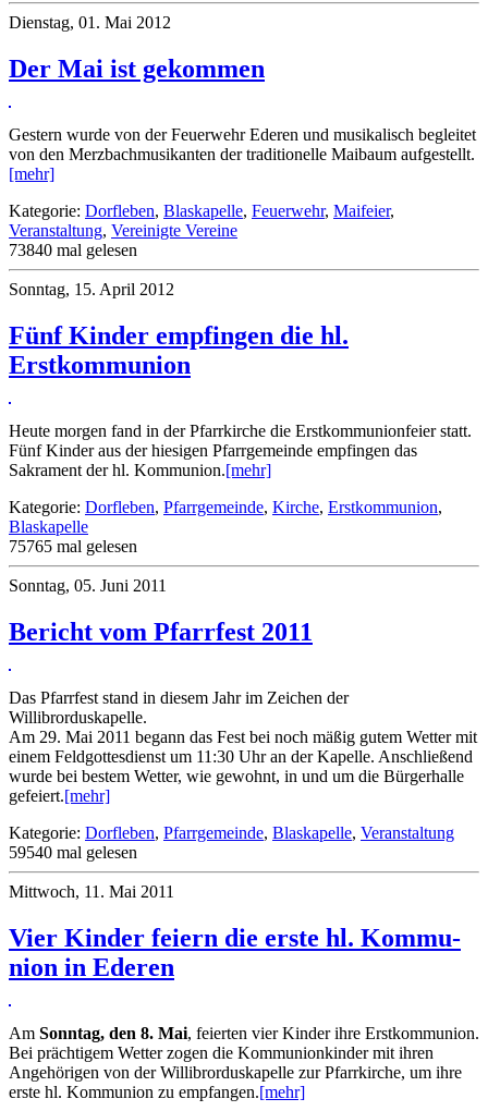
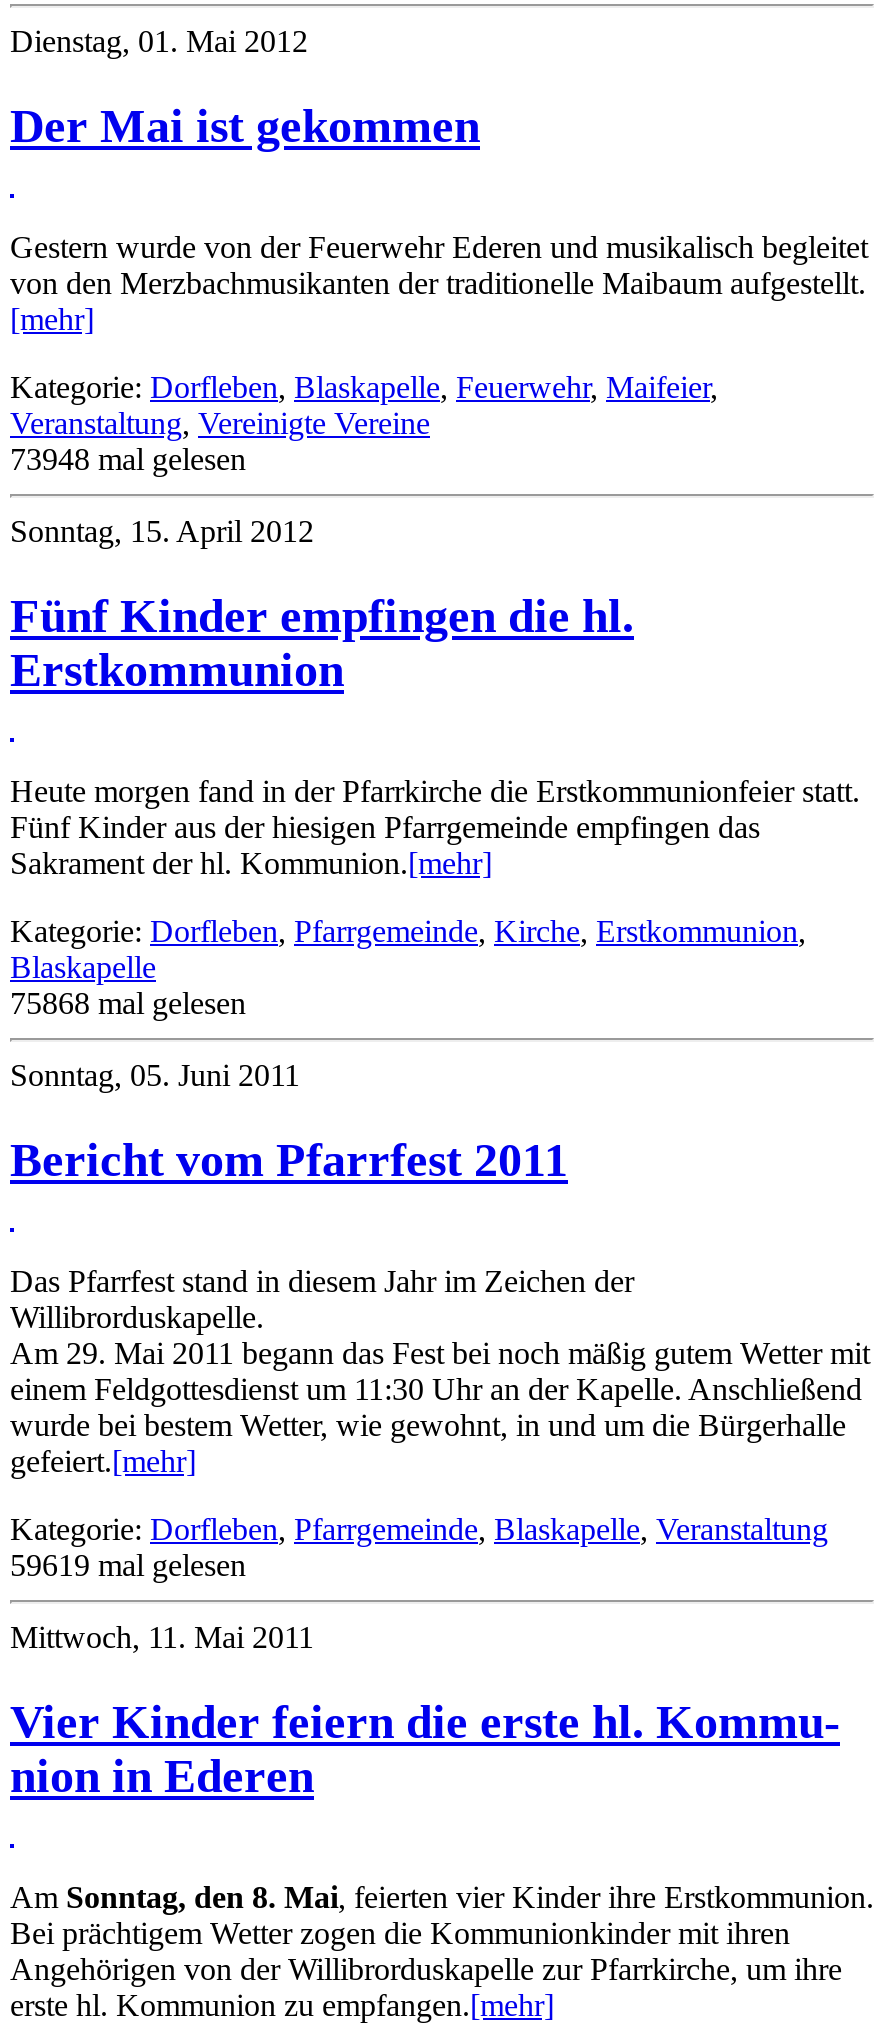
- 73840 mal gelesen
+ 73948 mal gelesen

- 75765 mal gelesen
+ 75868 mal gelesen

- 59540 mal gelesen
+ 59619 mal gelesen
